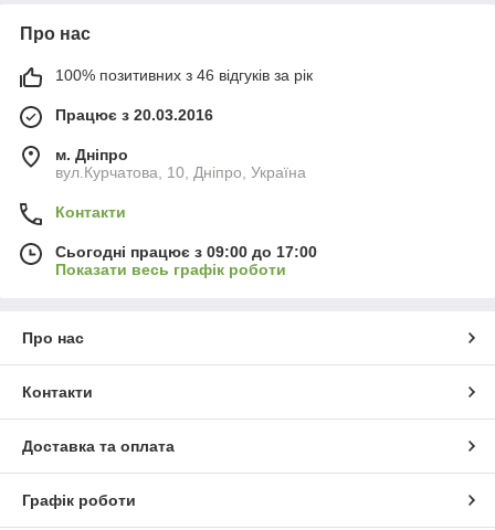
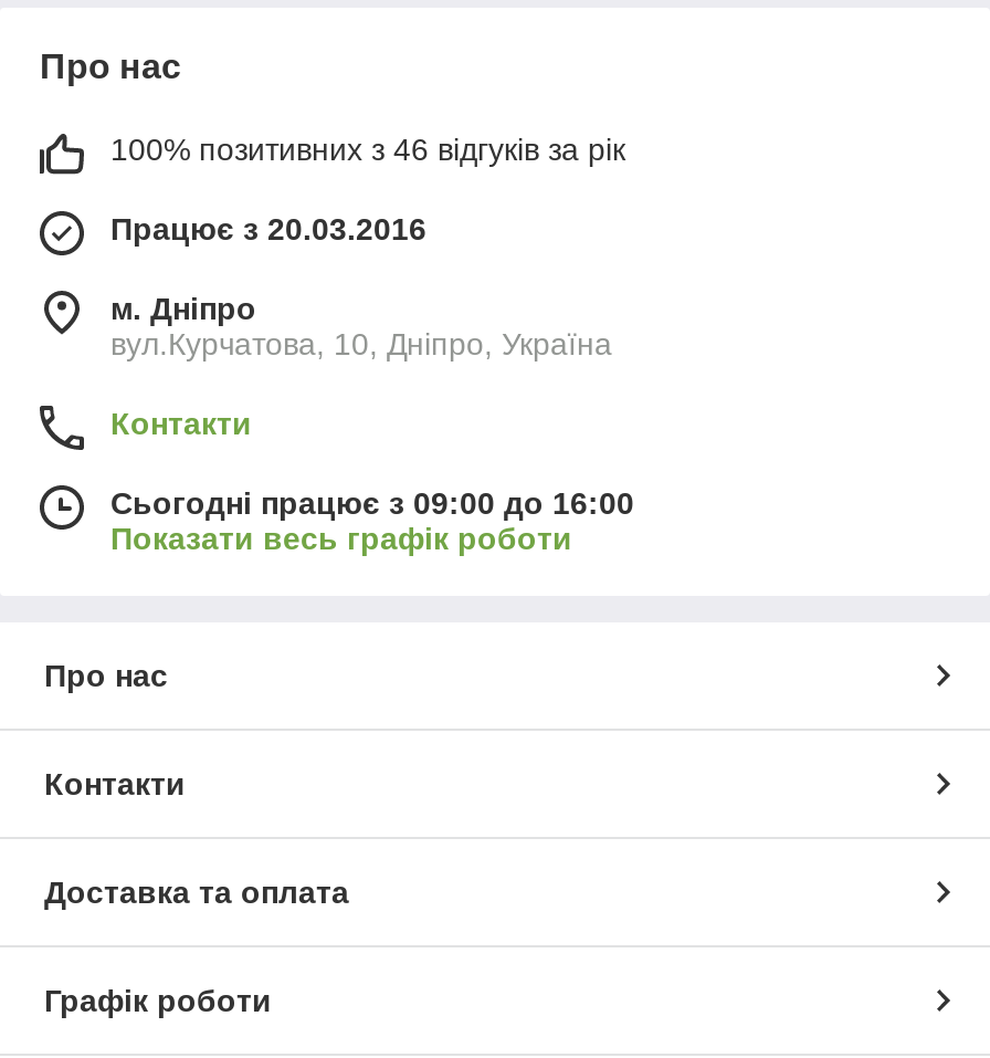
- Сьогодні працює з 09:00 до 17:00
+ Сьогодні працює з 09:00 до 16:00
